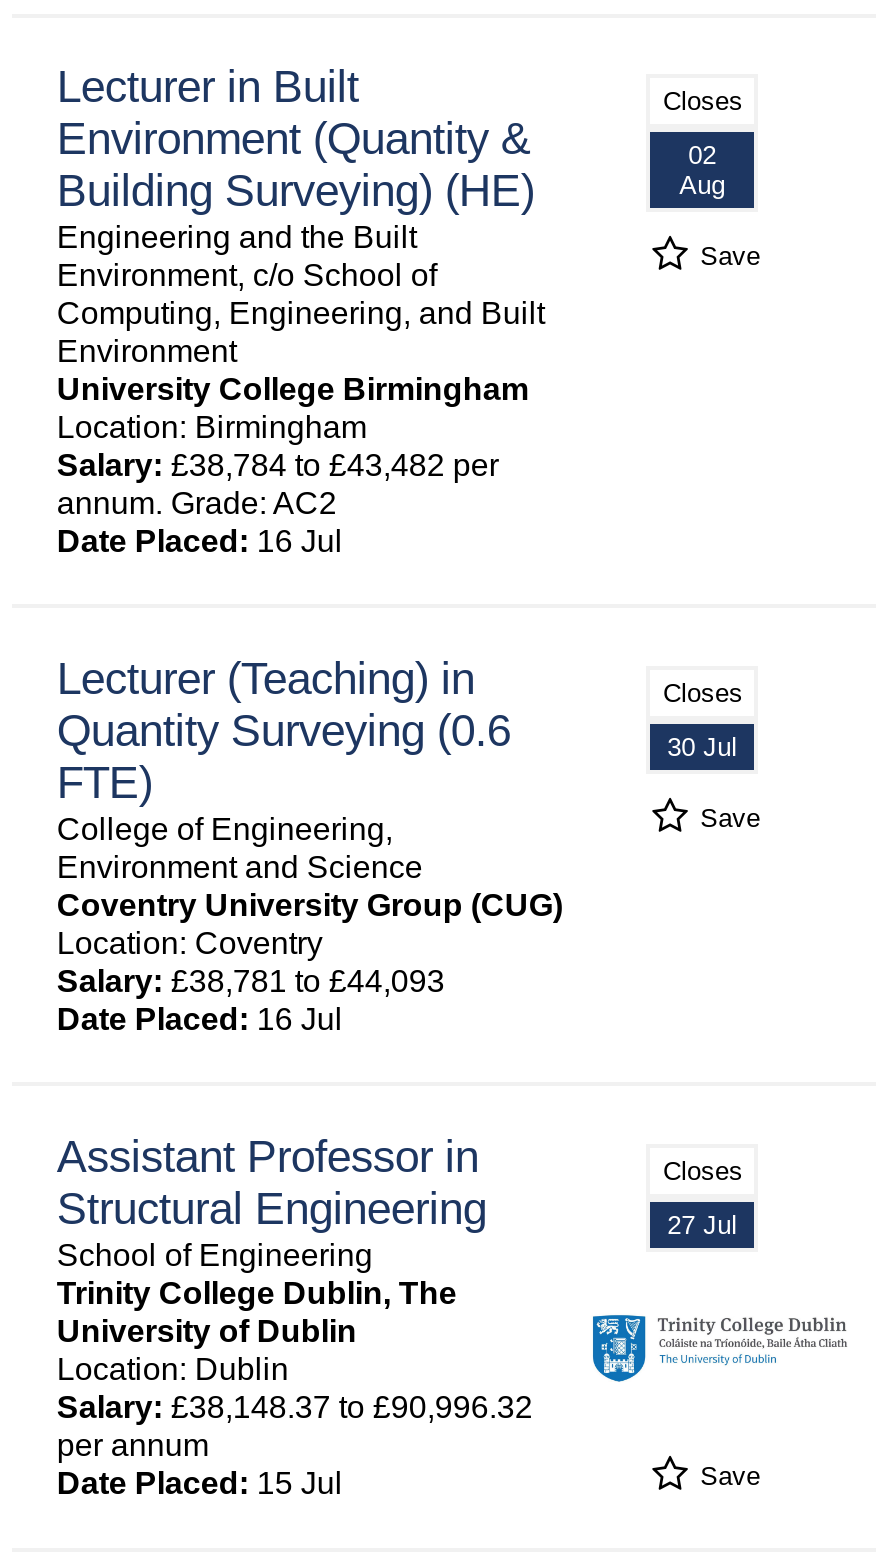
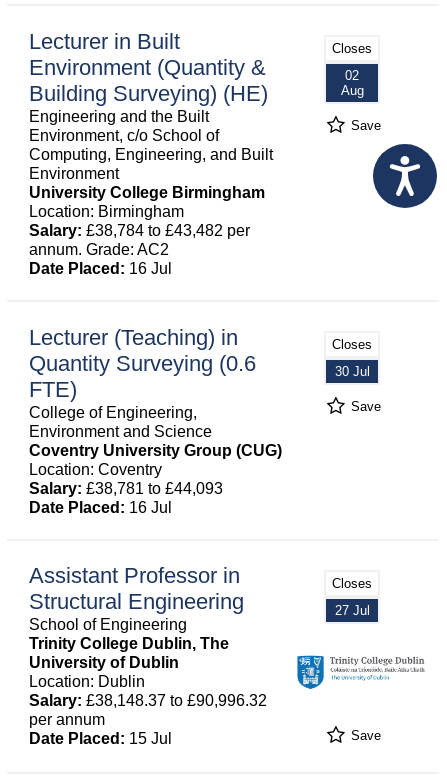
+ [image]
